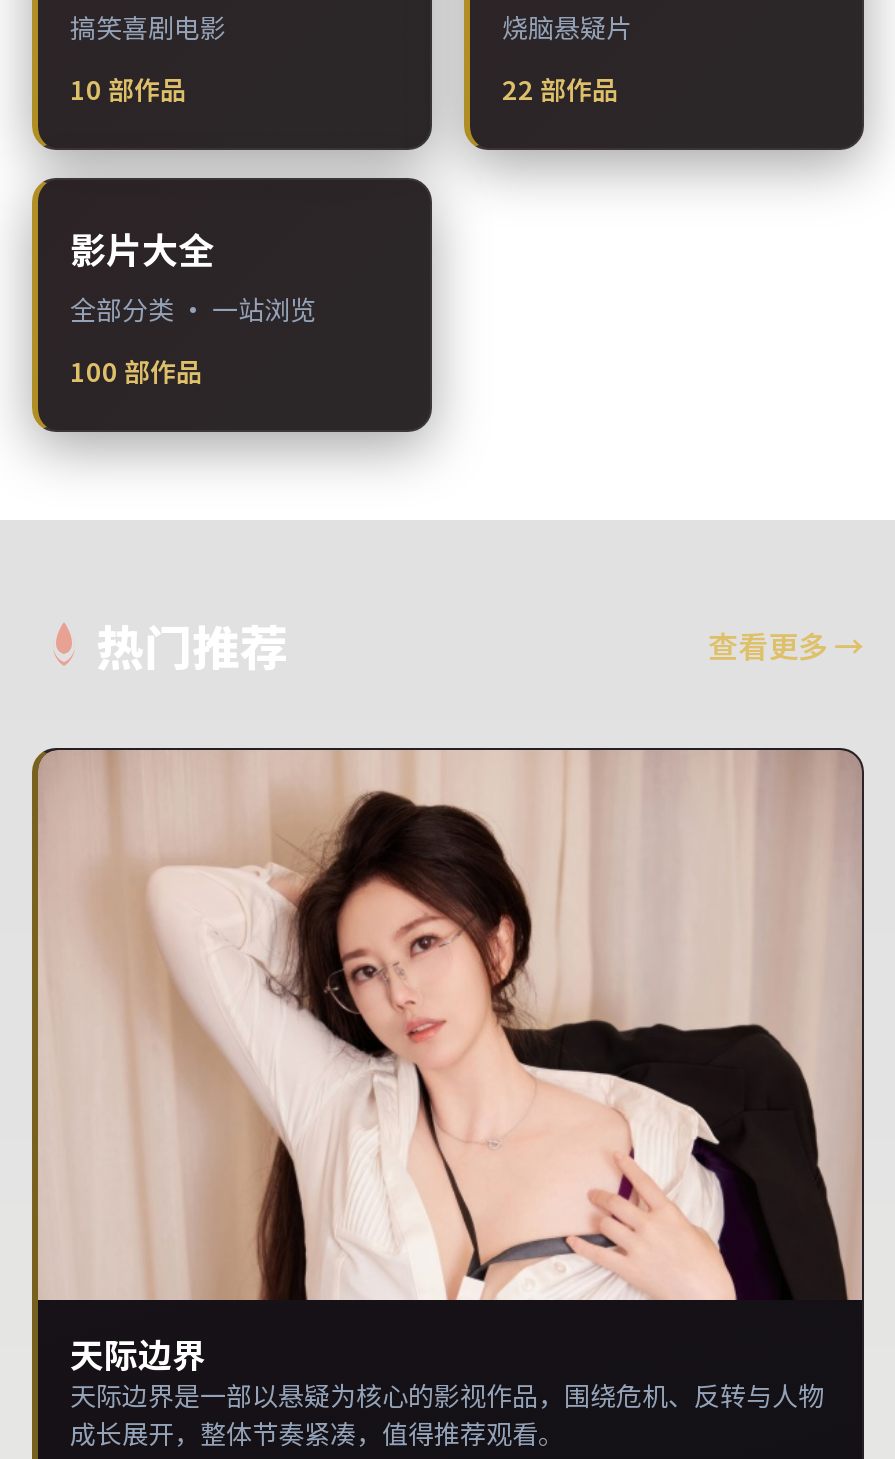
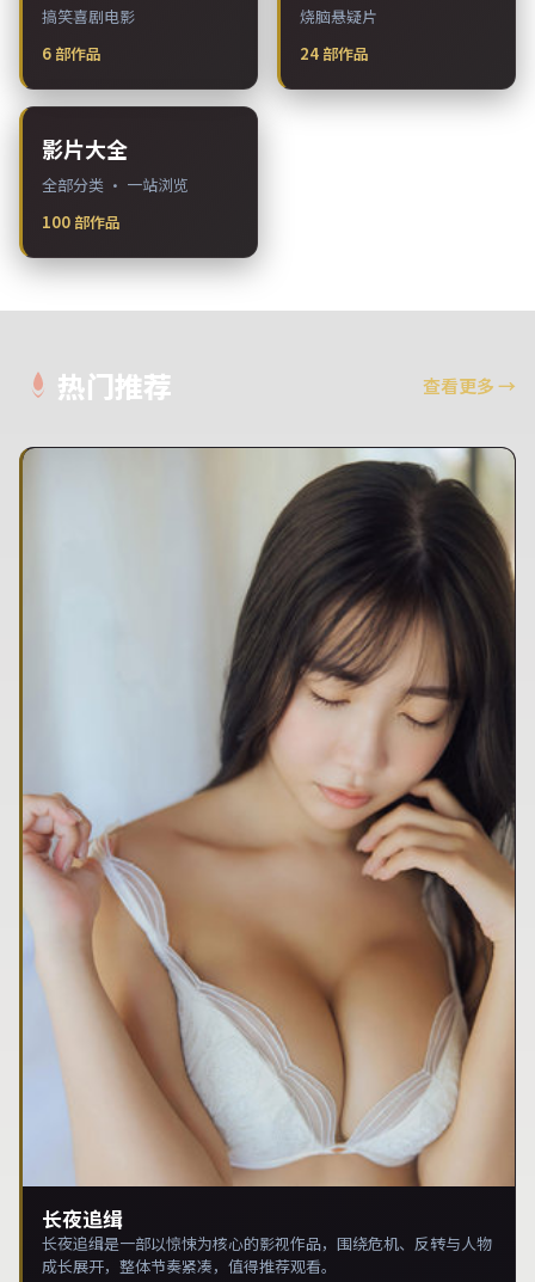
- 10部作品
+ 6部作品

- 22部作品
+ 24部作品

- [image]
- 天际边界
- 天际边界是一部以悬疑为核心的影视作品，围绕危机、反转与人物
+ [image]
+ 长夜追缉
+ 长夜追缉是一部以惊悚为核心的影视作品，围绕危机、反转与人物
